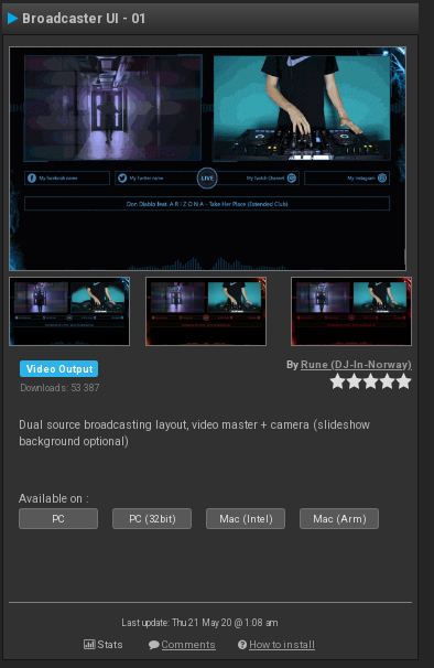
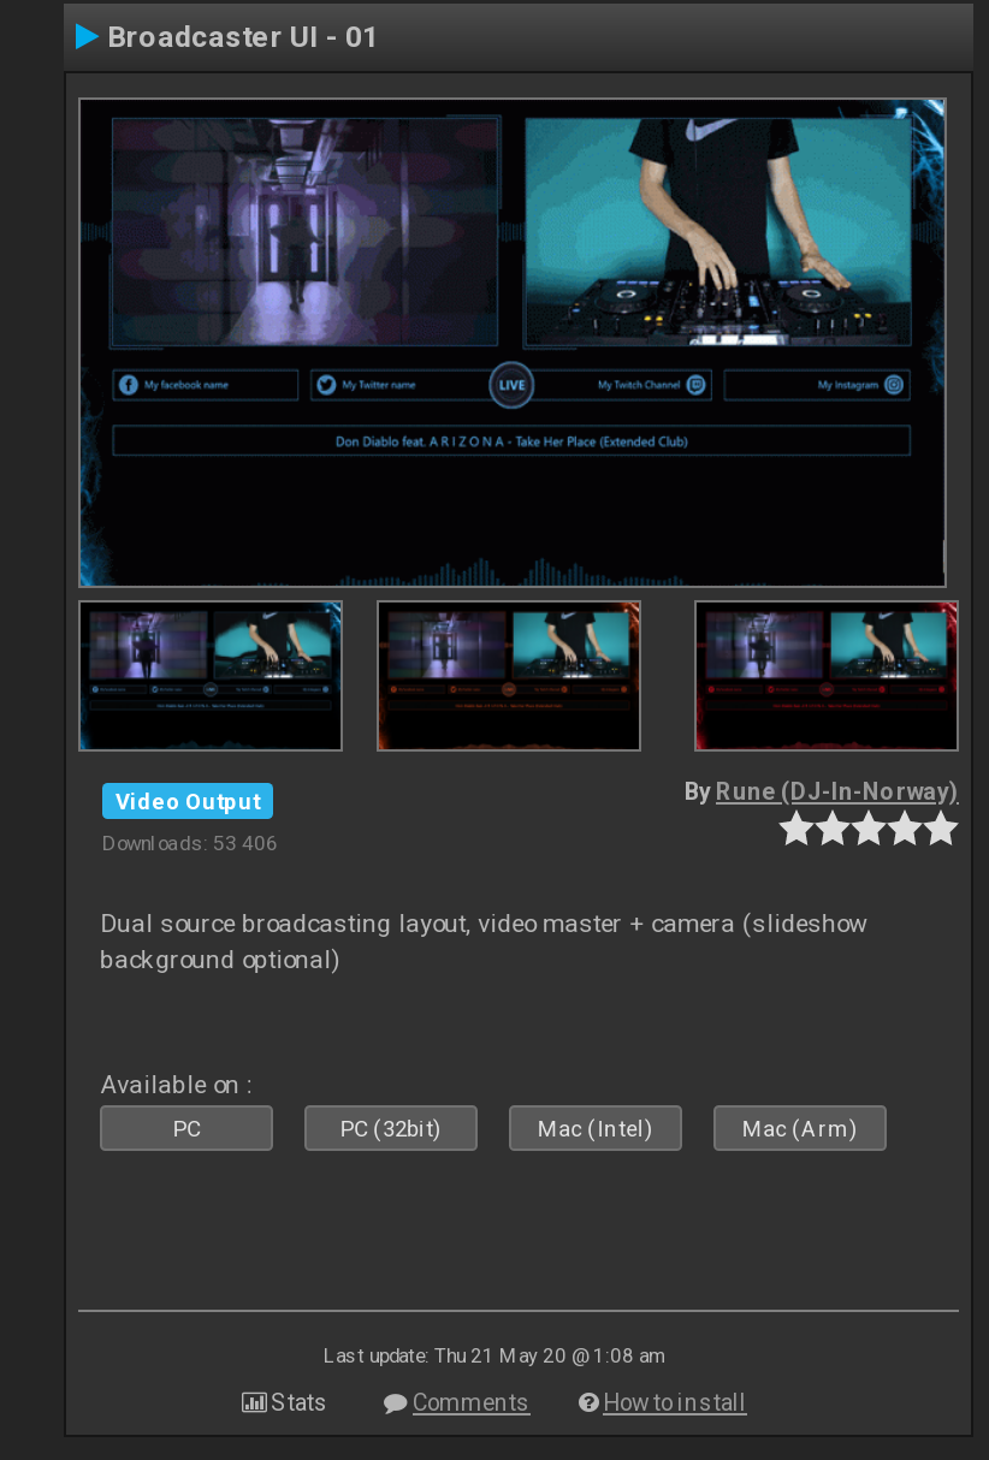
- Downloads: 53 387
+ Downloads: 53 406
